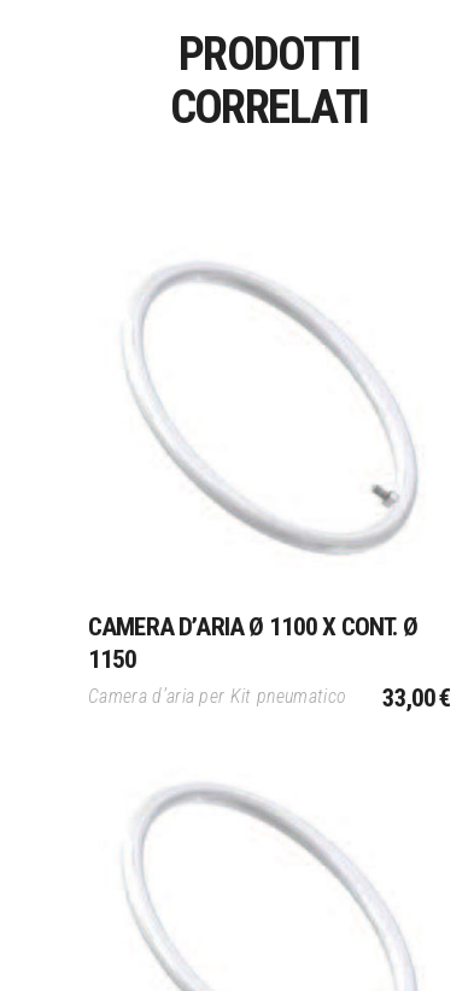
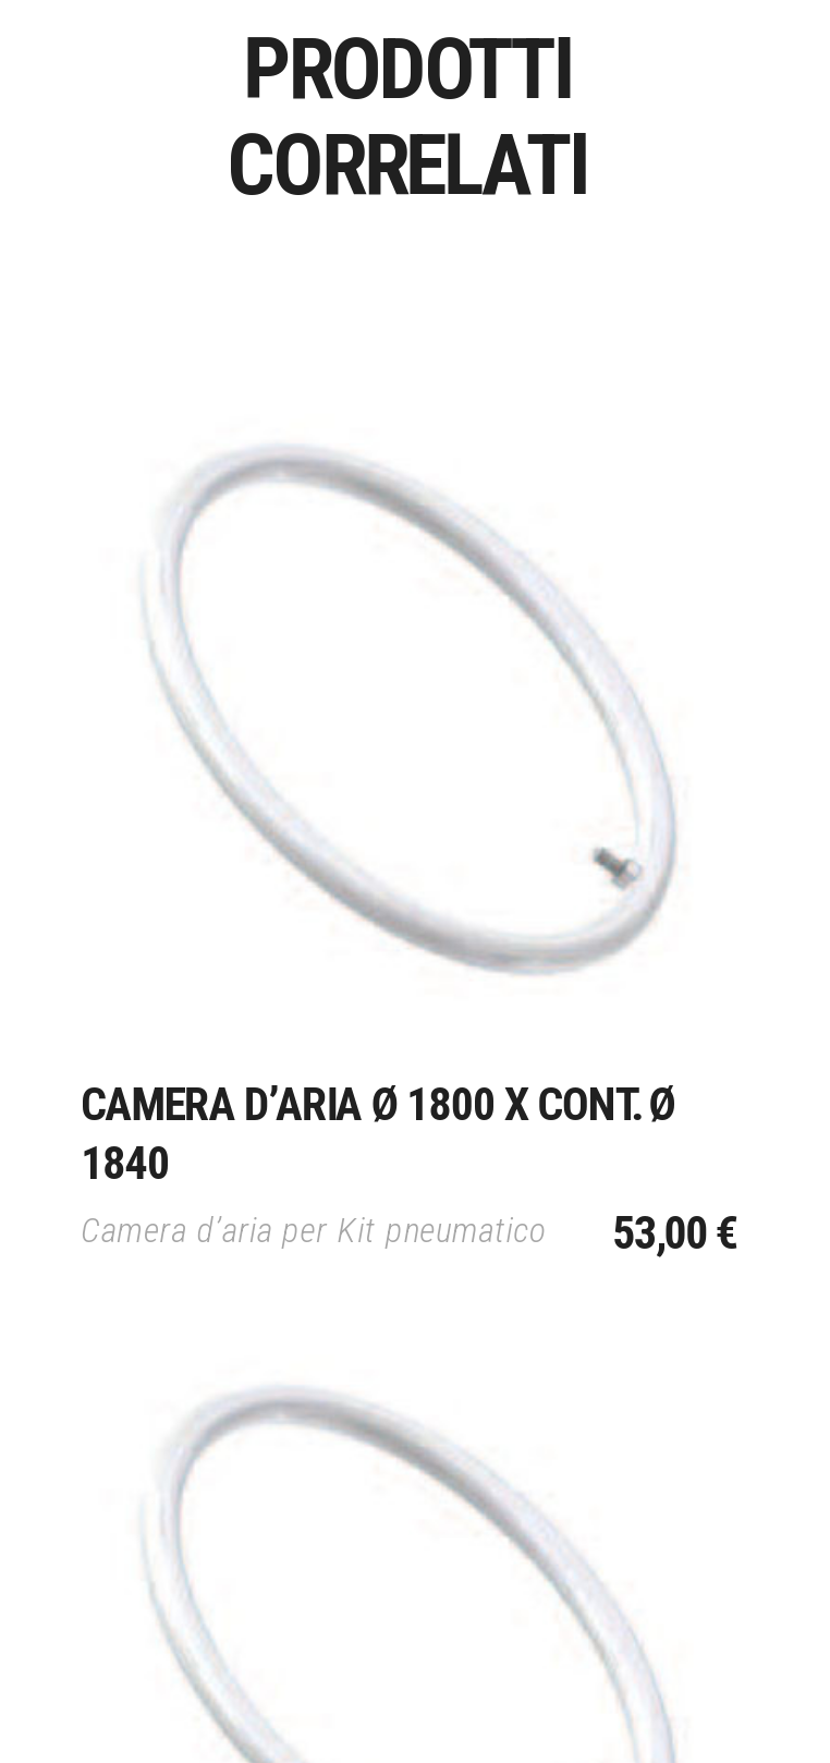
- CAMERA D’ARIA Ø 1100 X CONT. Ø
+ CAMERA D’ARIA Ø 1800 X CONT. Ø

- 1150
+ 1840

- Camera d’aria per Kit pneumatico 33,00 €
+ Camera d’aria per Kit pneumatico 53,00 €
